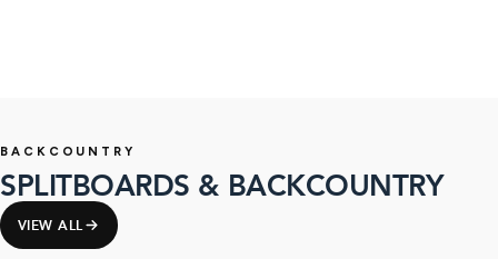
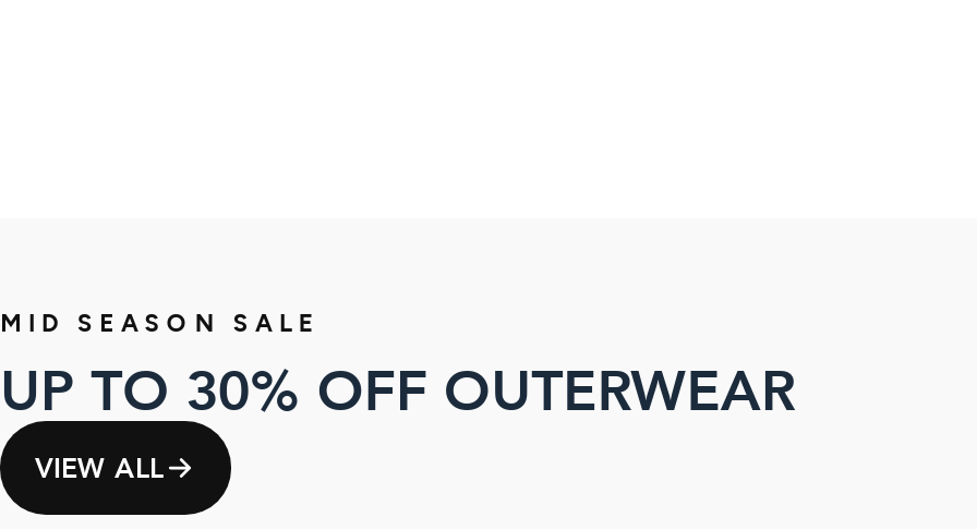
- BACKCOUNTRY
- SPLITBOARDS & BACKCOUNTRY
+ MID SEASON SALE
+ UP TO 30% OFF OUTERWEAR
